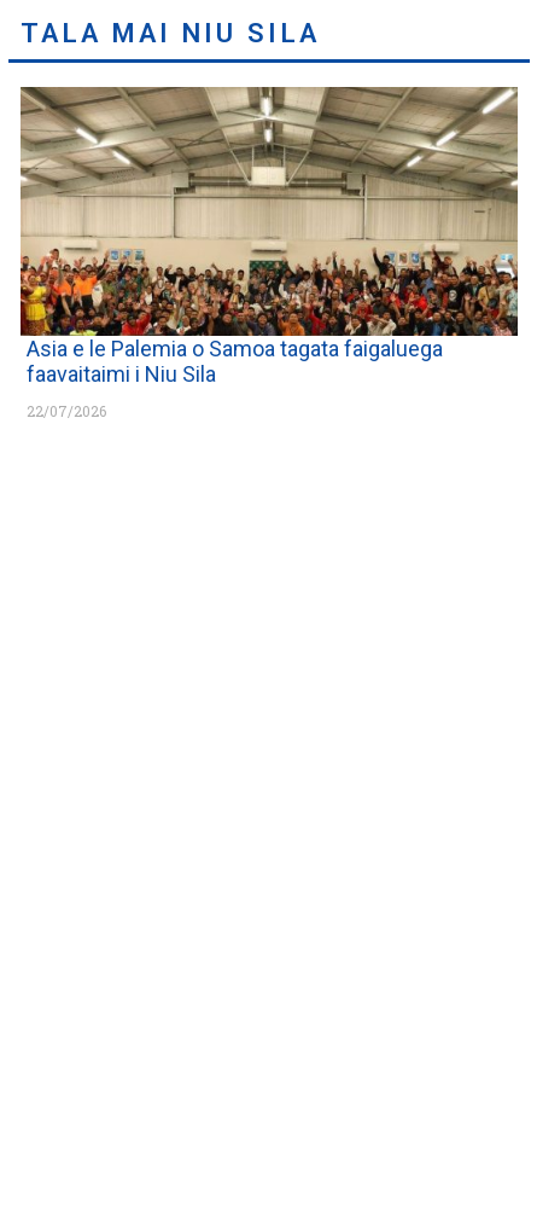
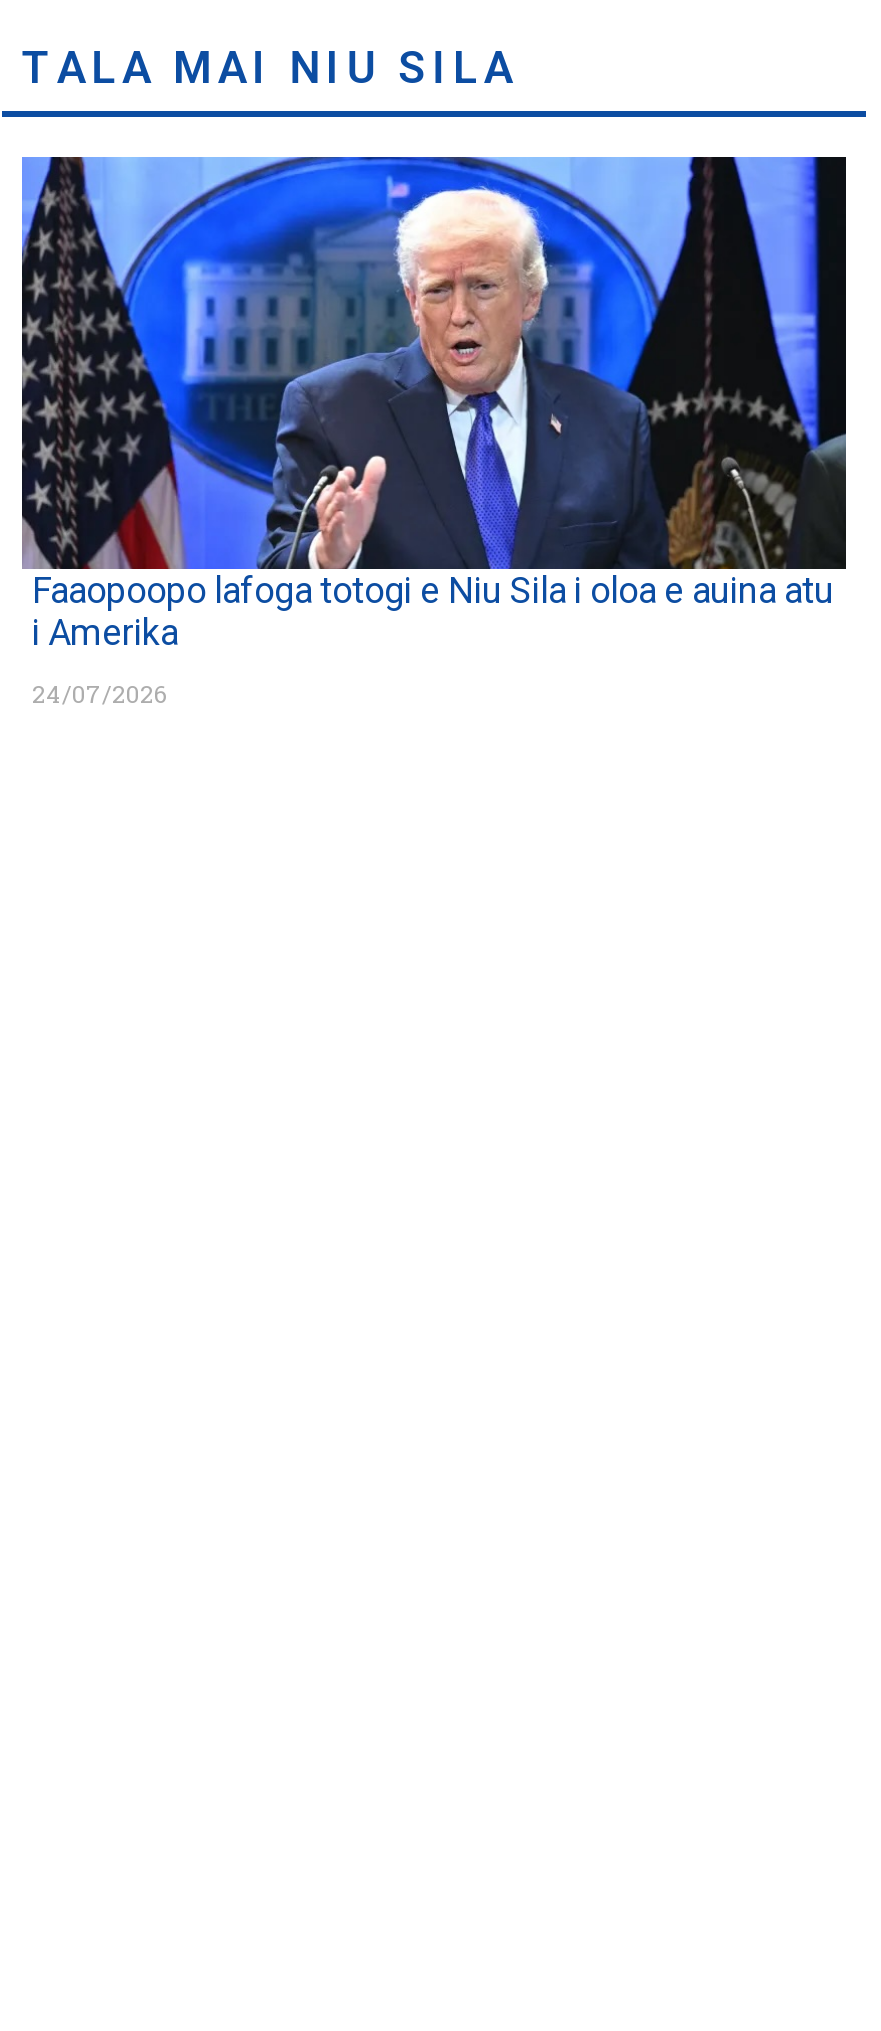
- [image]
- Asia e le Palemia o Samoa tagata faigaluega
- faavaitaimi i Niu Sila
+ [image]
+ Faaopoopo lafoga totogi e Niu Sila i oloa e auina atu
+ i Amerika

- 22/07/2026
+ 24/07/2026
